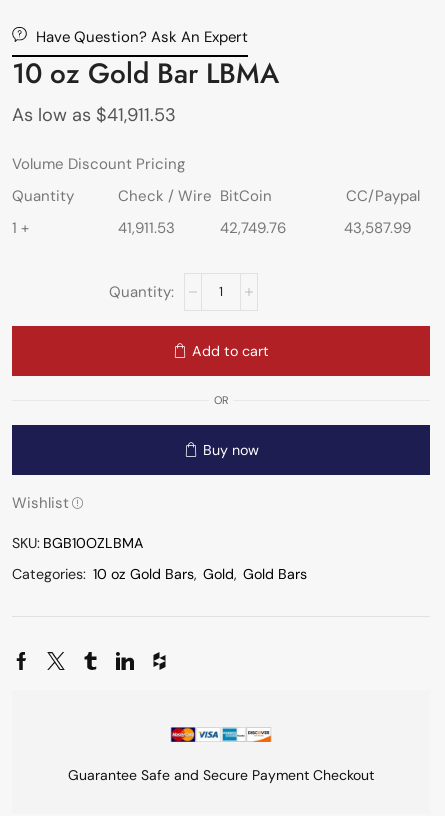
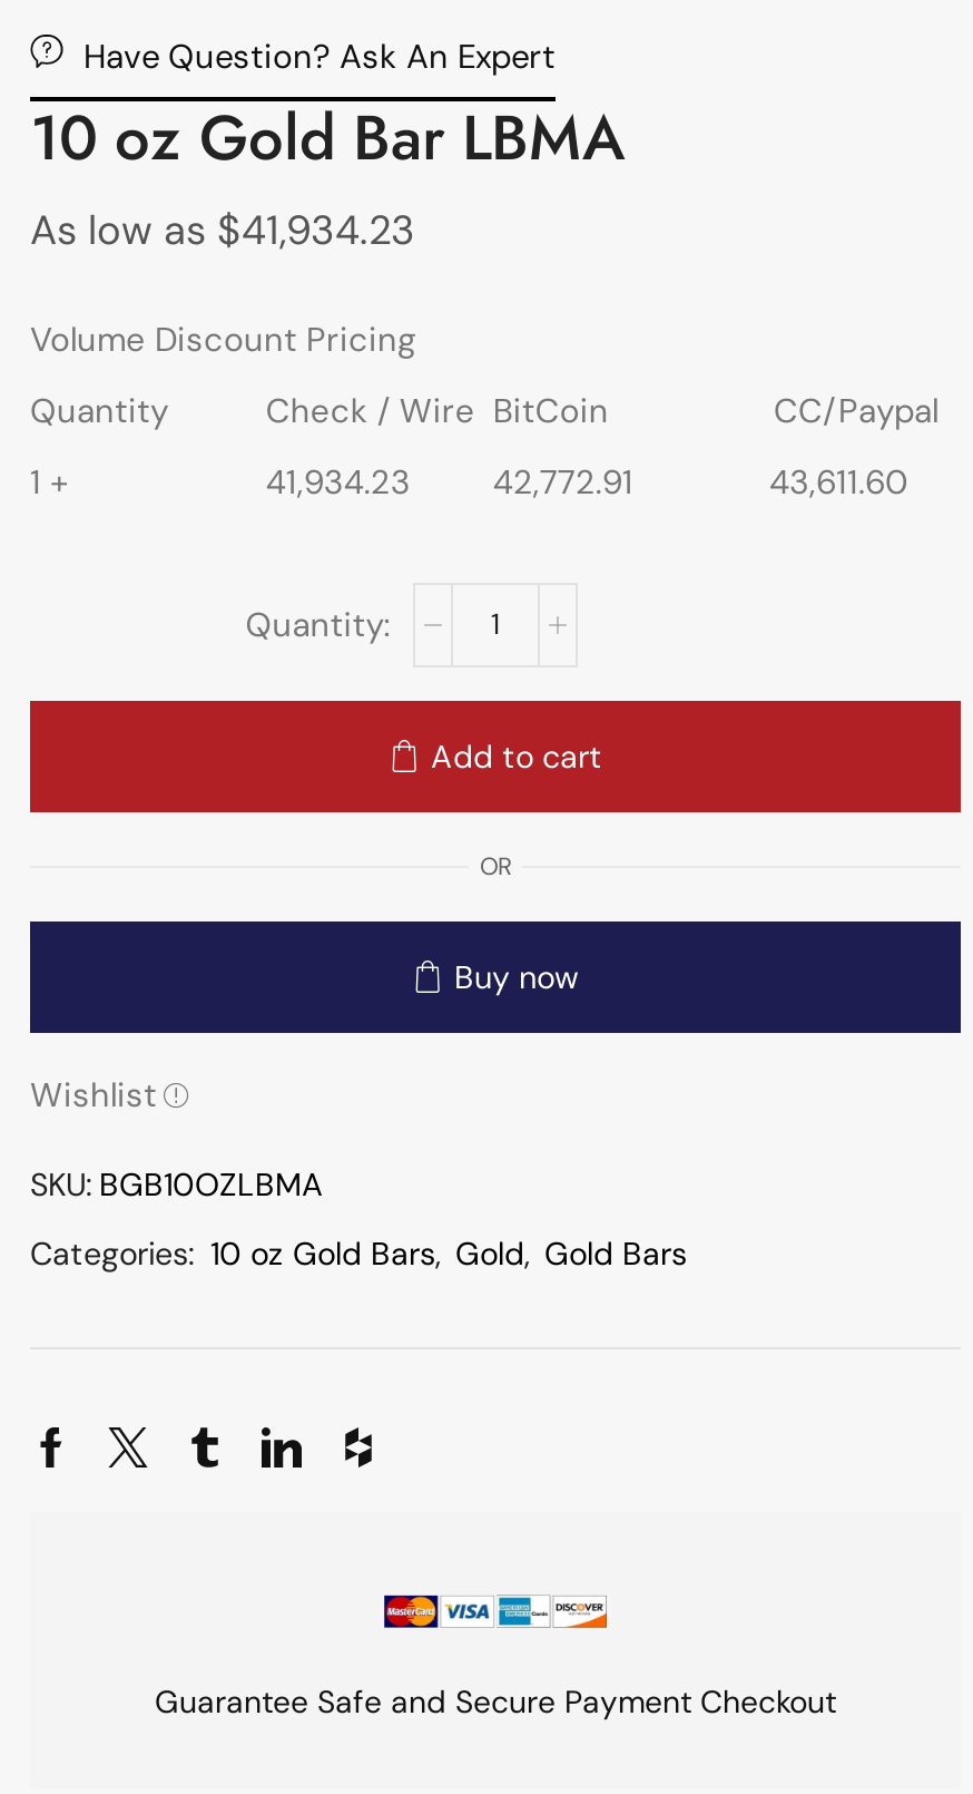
- As low as $41,911.53
+ As low as $41,934.23

- 41,911.53
+ 41,934.23

- 42,749.76
+ 42,772.91

- 43,587.99
+ 43,611.60
